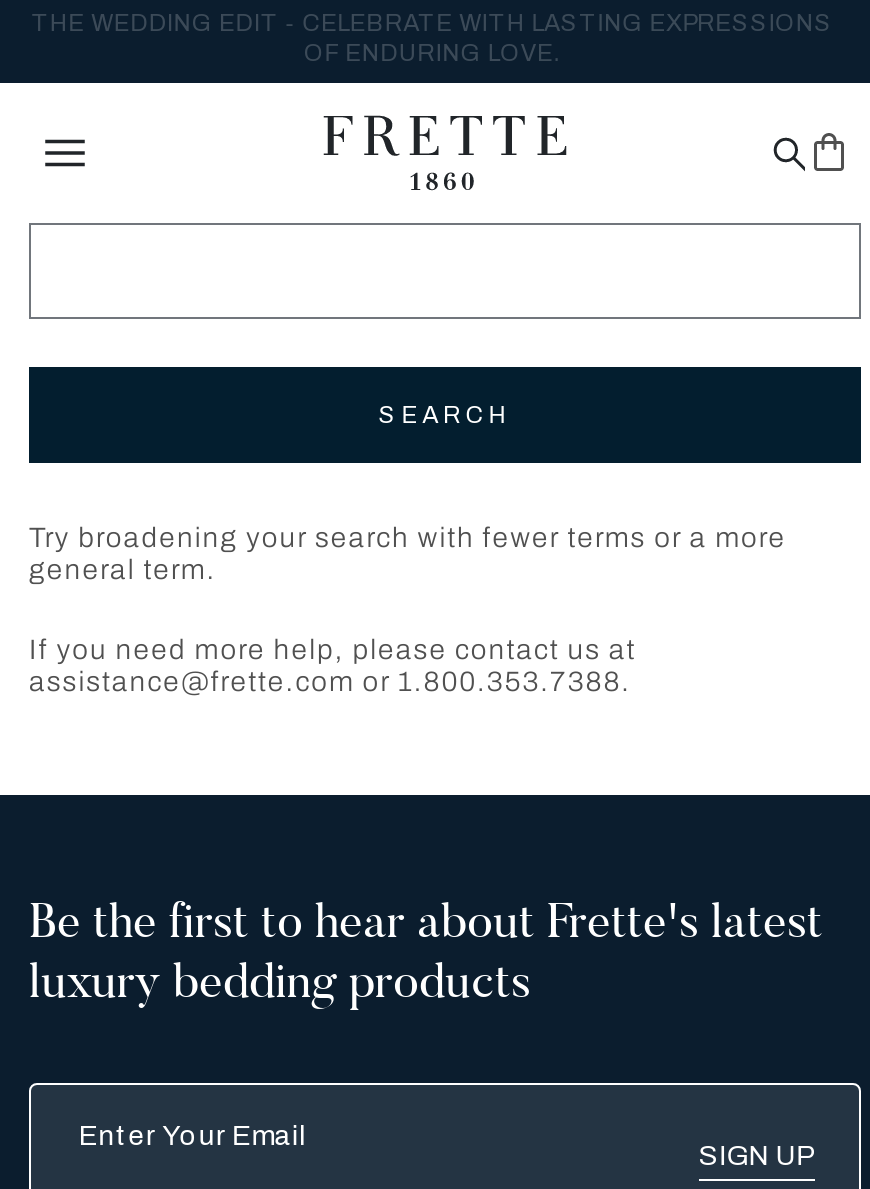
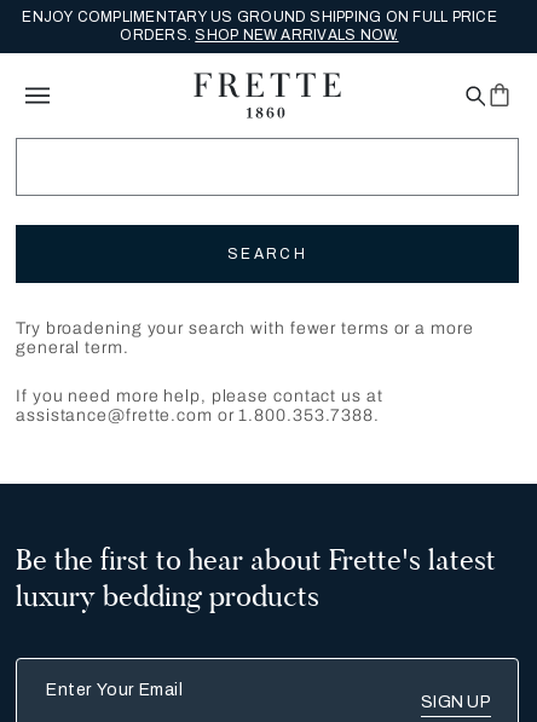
- THE WEDDING EDIT - CELEBRATE WITH LASTING EXPRESSIONS
- OF ENDURING LOVE.
+ ENJOY COMPLIMENTARY US GROUND SHIPPING ON FULL PRICE
+ ORDERS. SHOP NEW ARRIVALS NOW.
